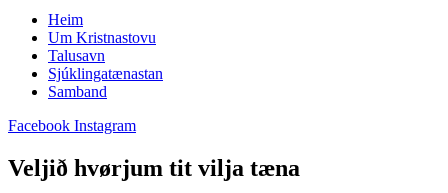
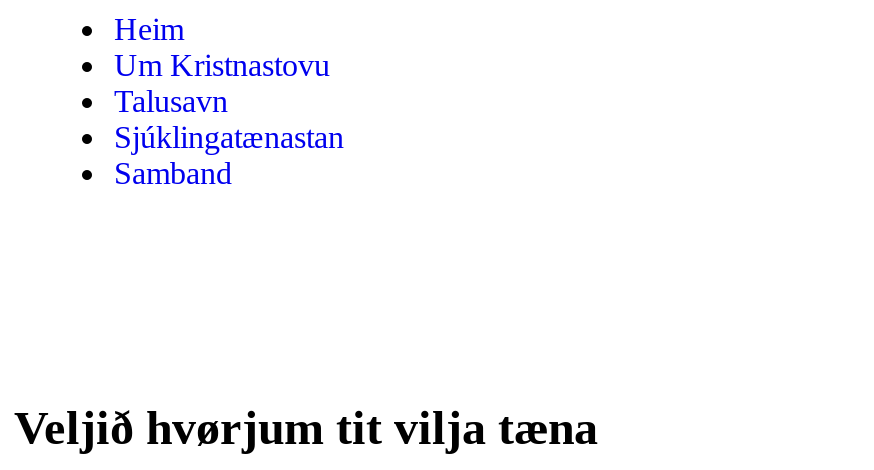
- Facebook Instagram
